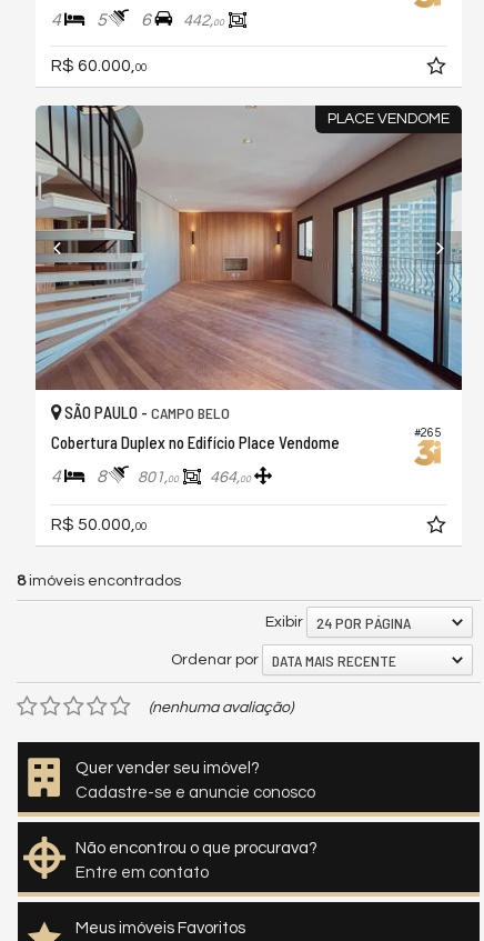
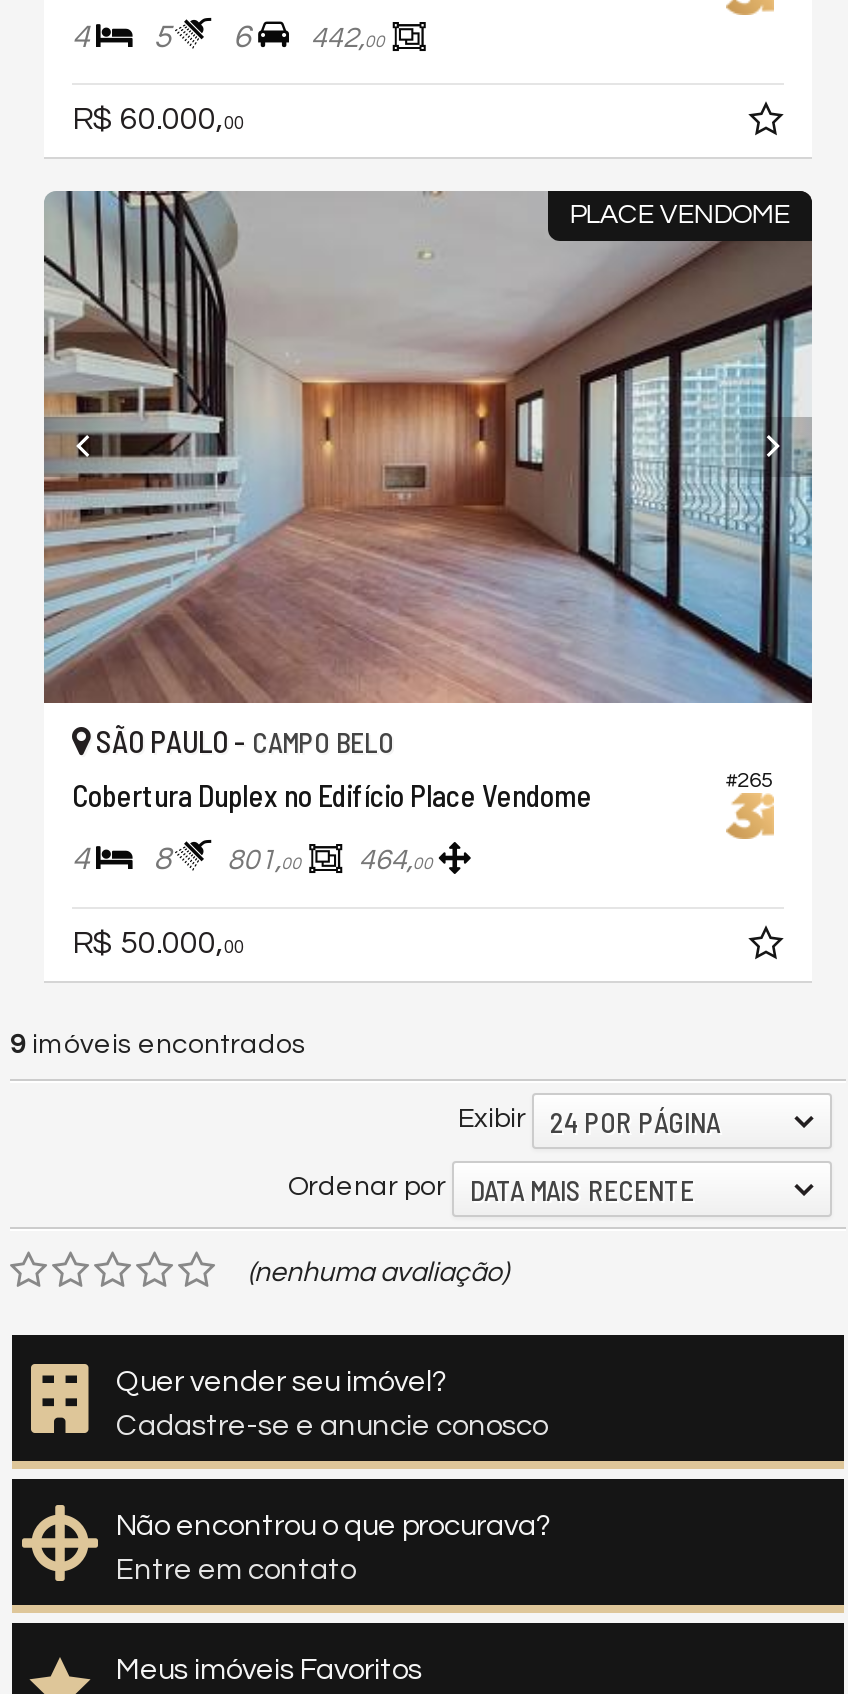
- 8 imóveis encontrados
+ 9 imóveis encontrados
